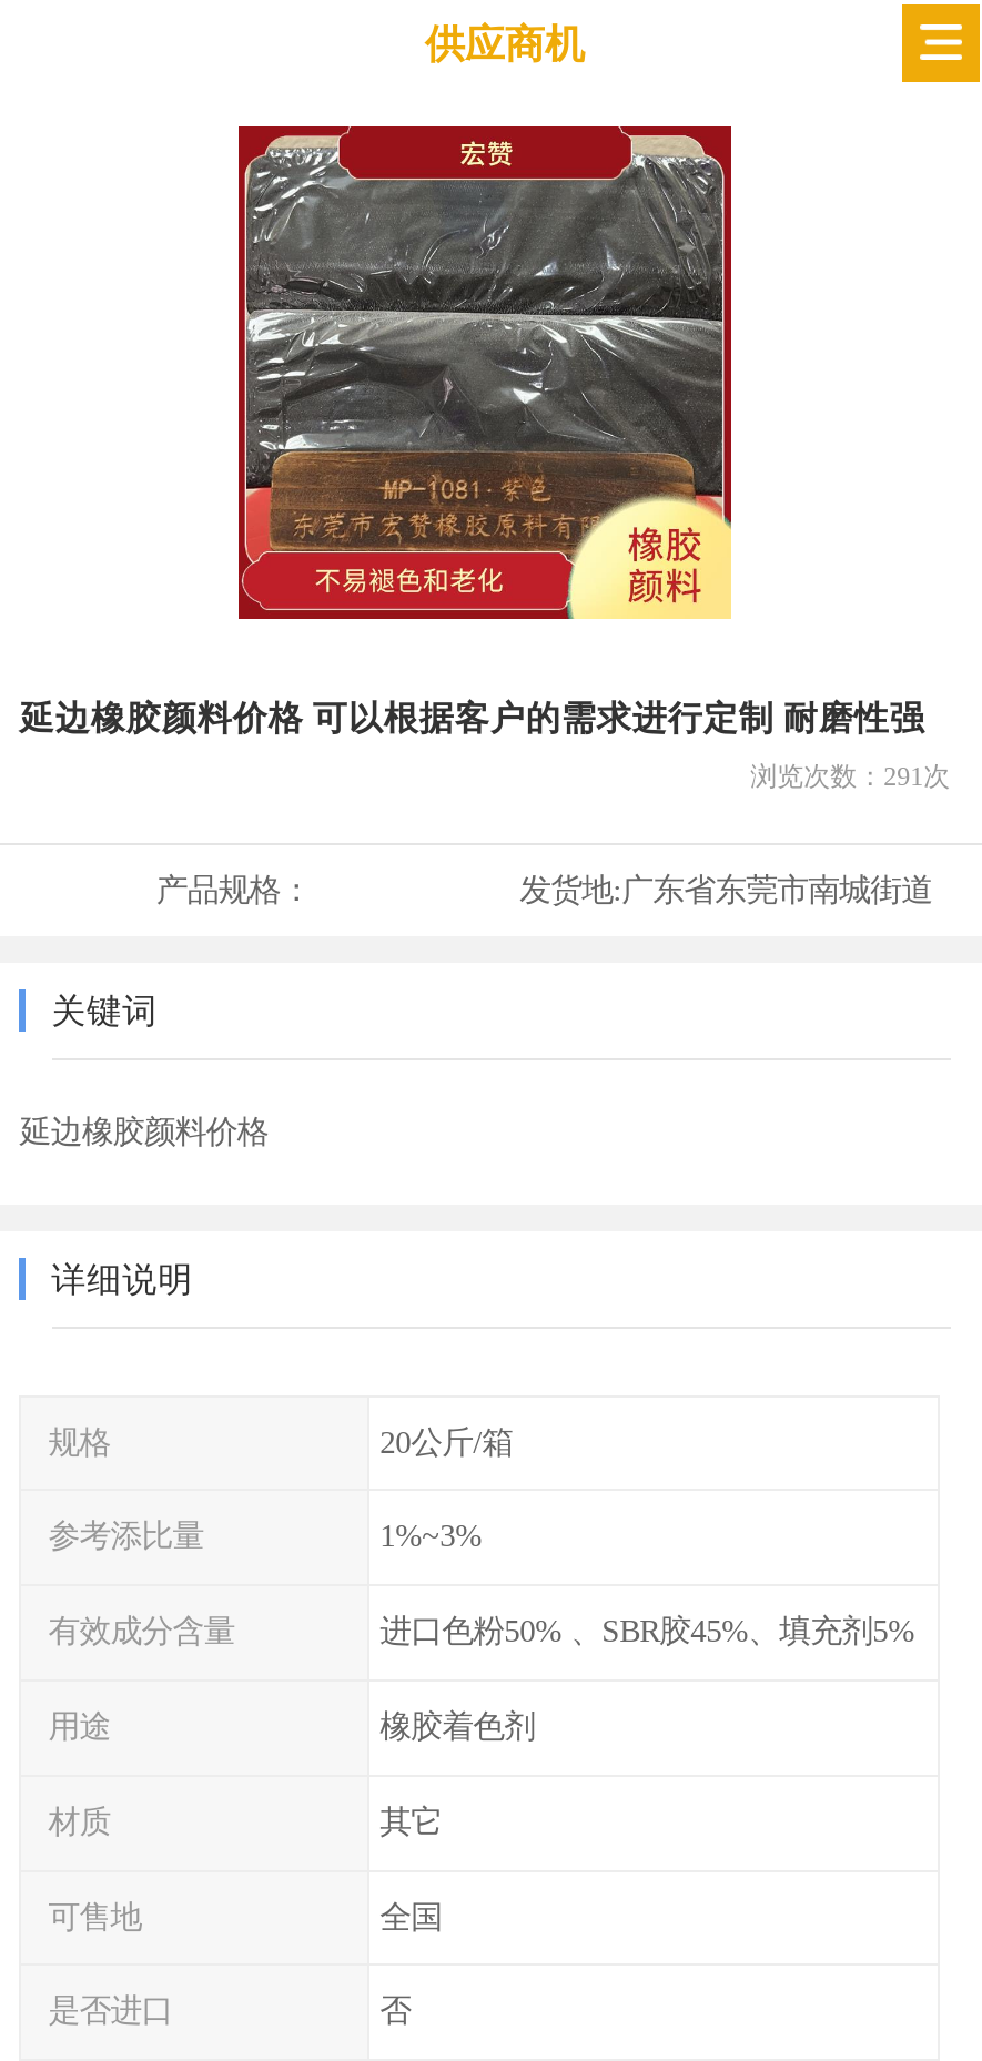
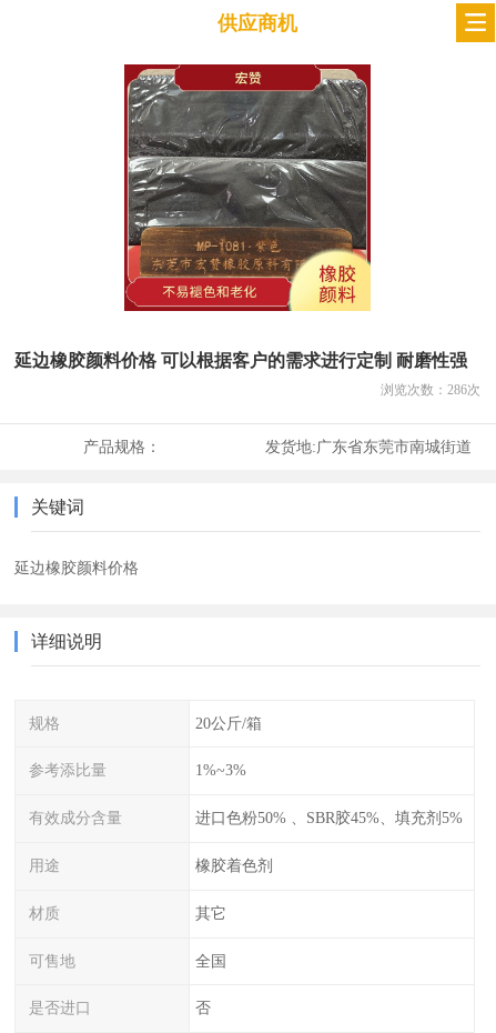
- 浏览次数：291次
+ 浏览次数：286次
